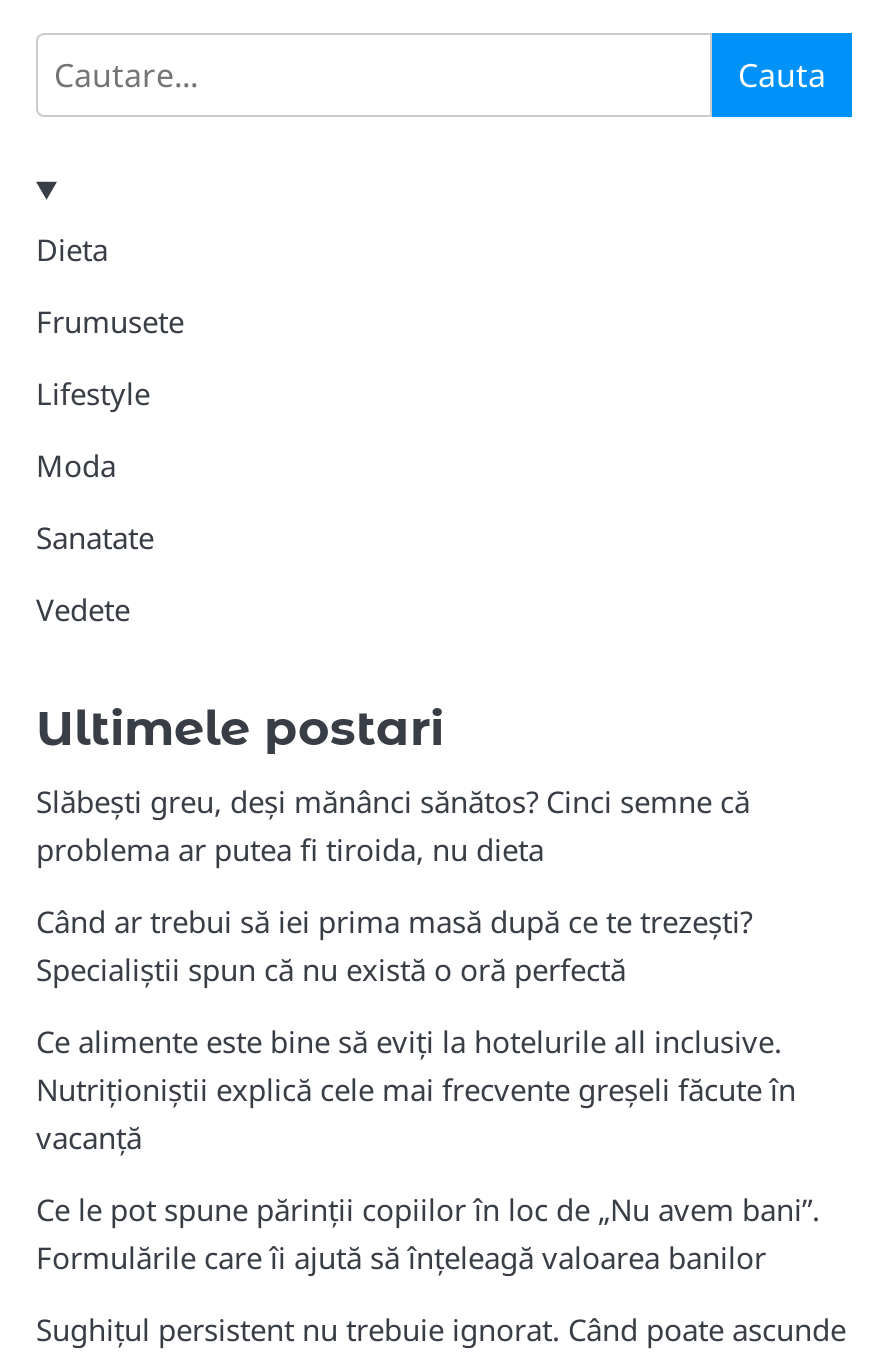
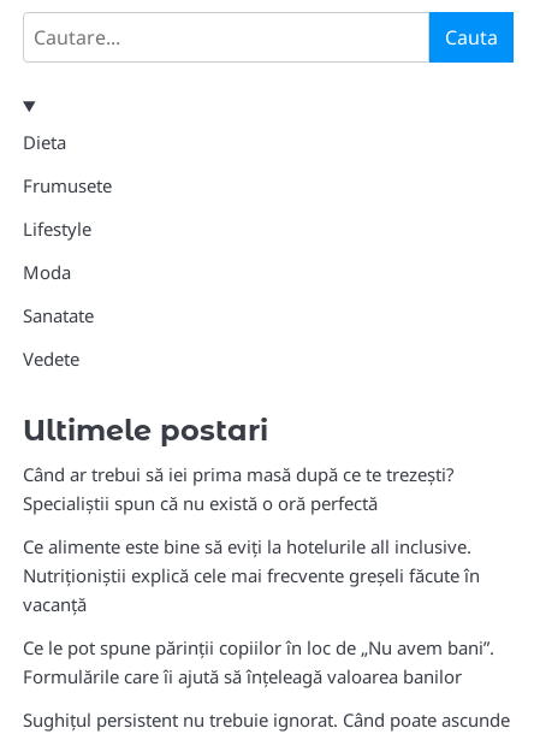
- Slăbești greu, deși mănânci sănătos? Cinci semne că
- problema ar putea fi tiroida, nu dieta
